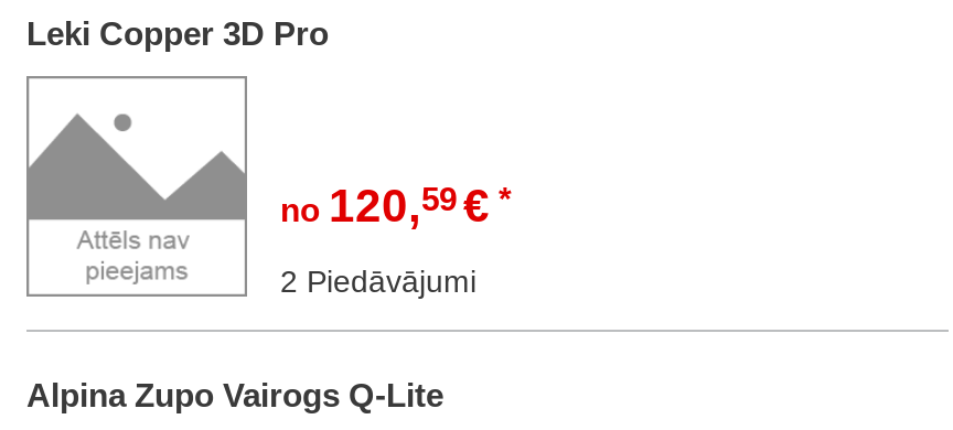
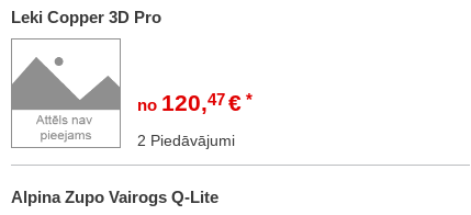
- no 120,59 €
+ no 120,47 €
